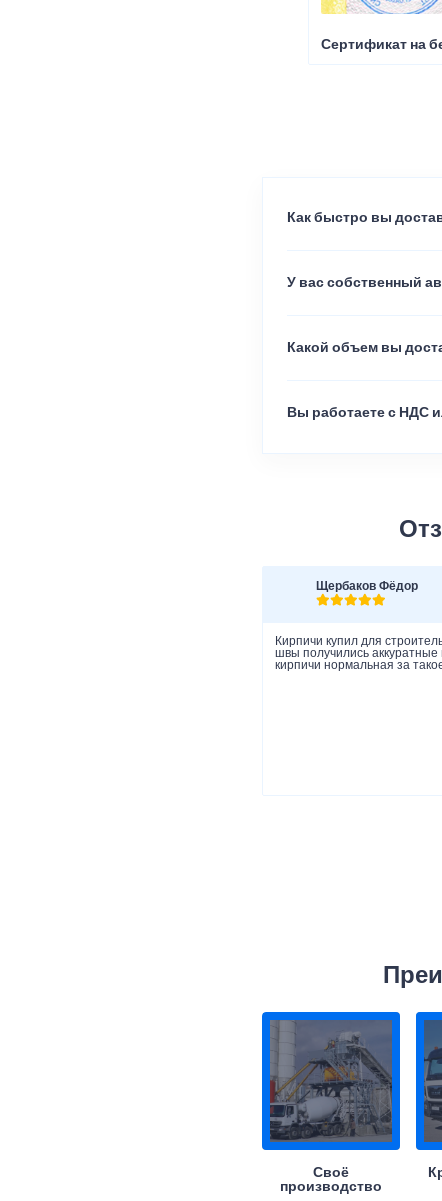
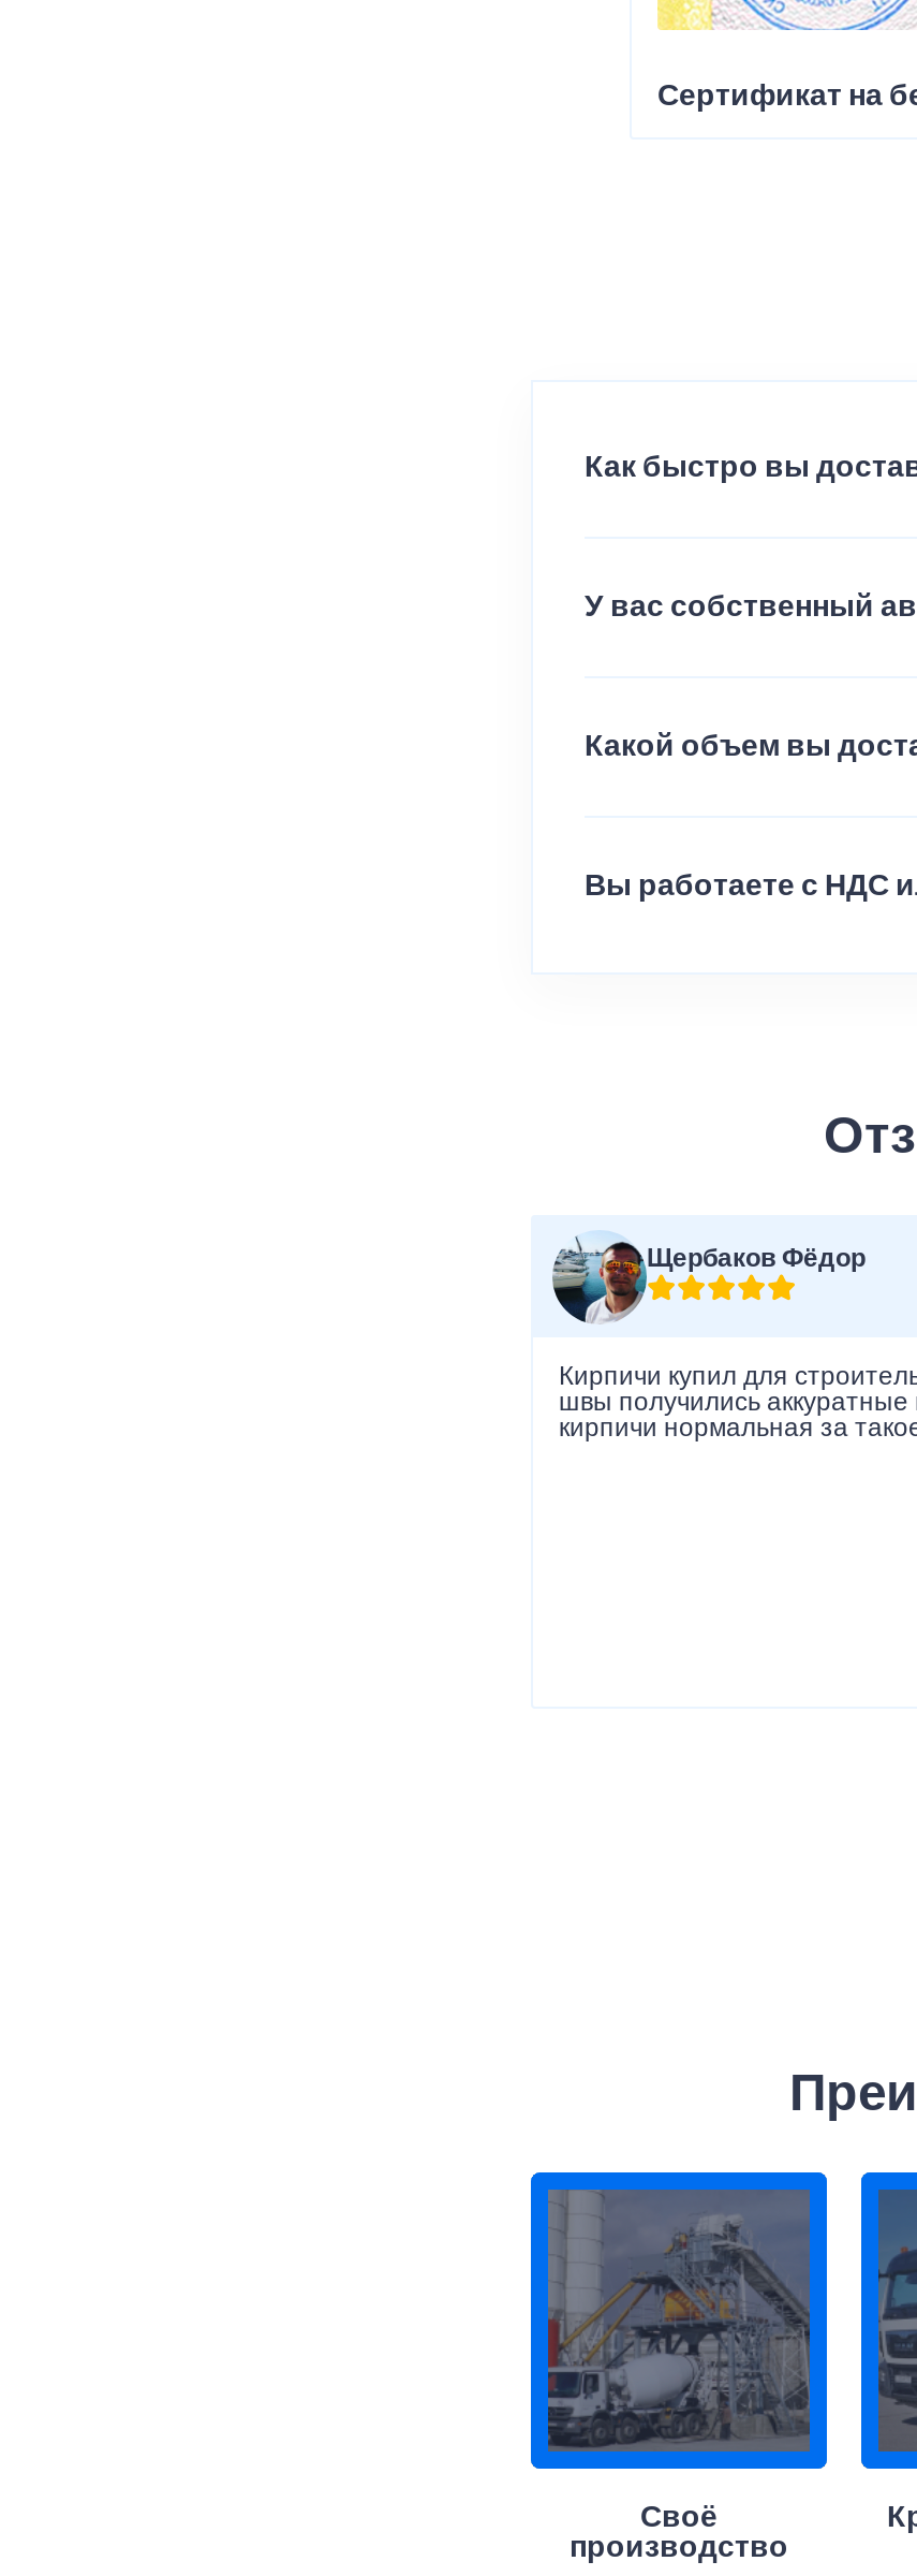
+ [image]
